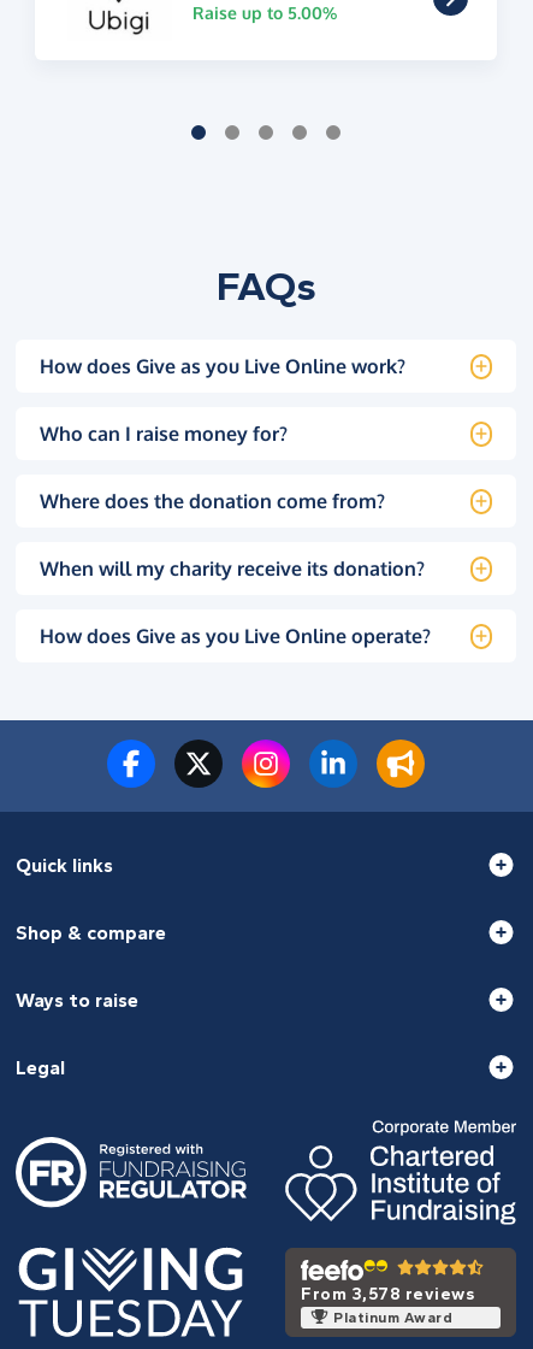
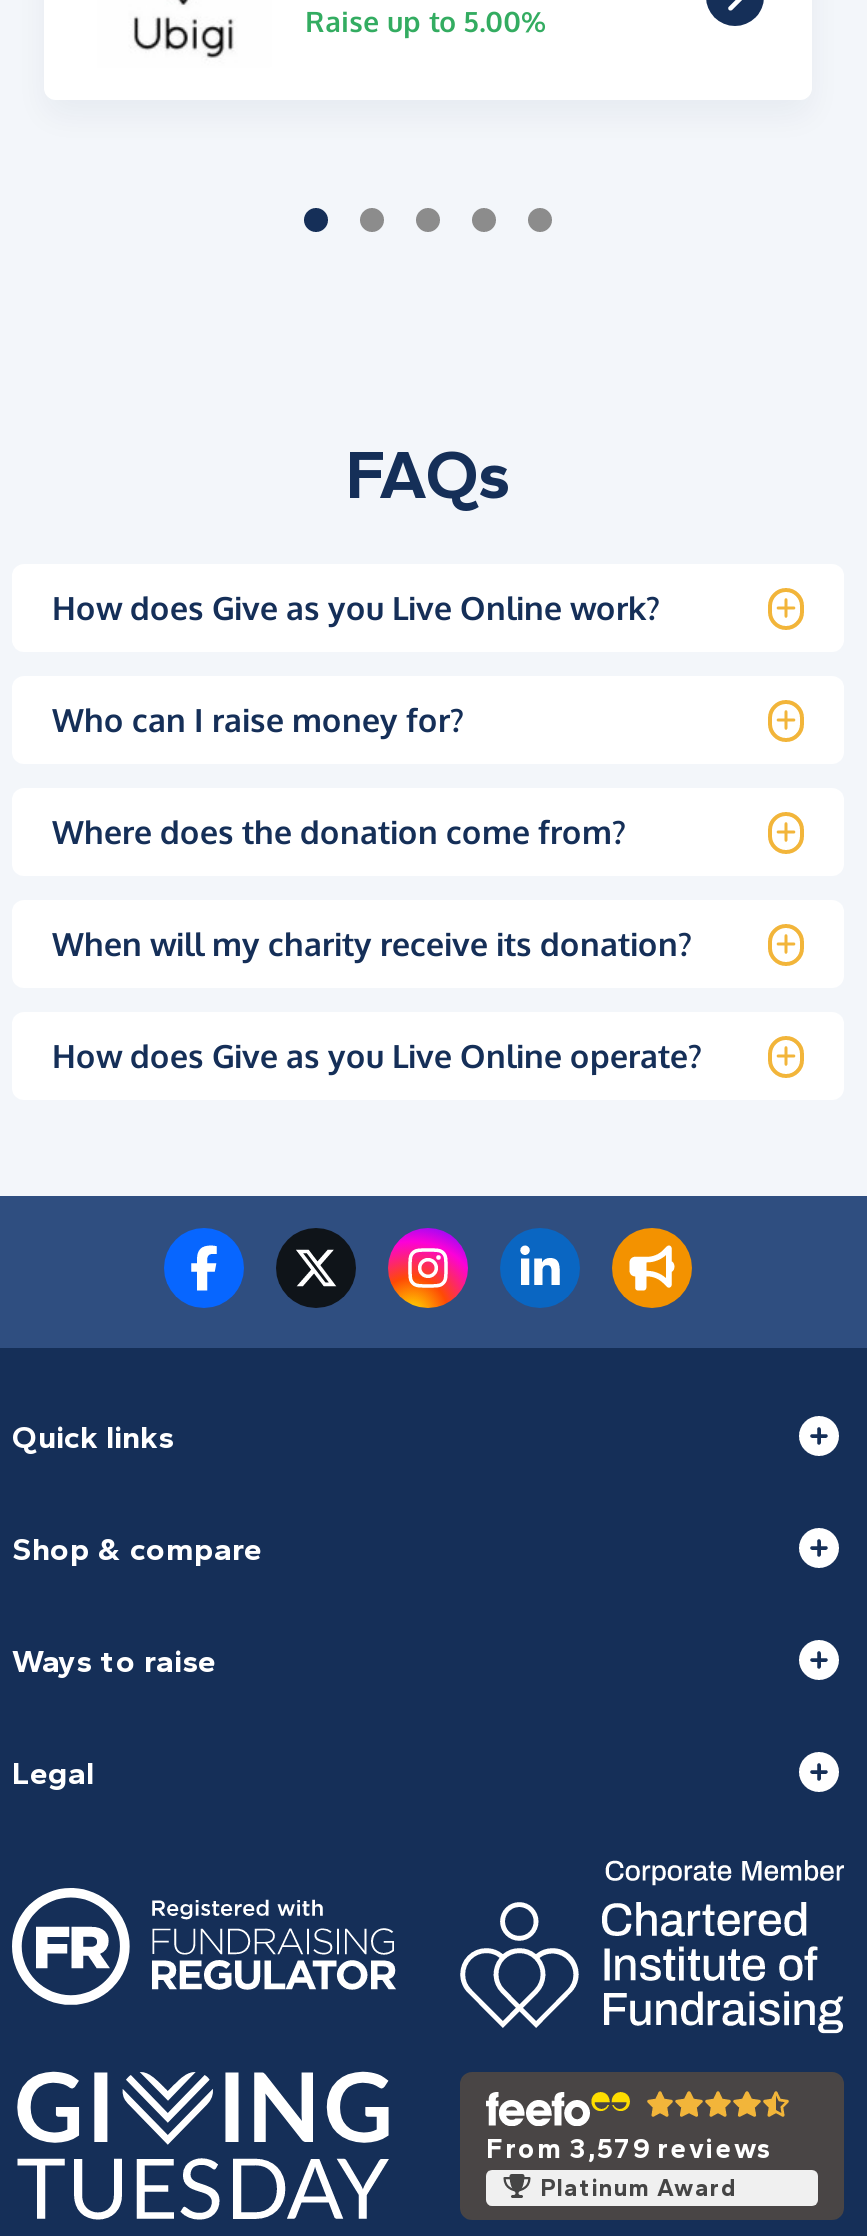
- From 3,578 reviews
+ From 3,579 reviews
